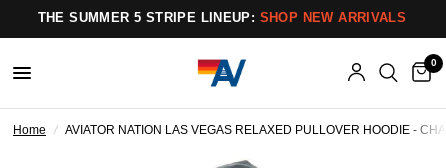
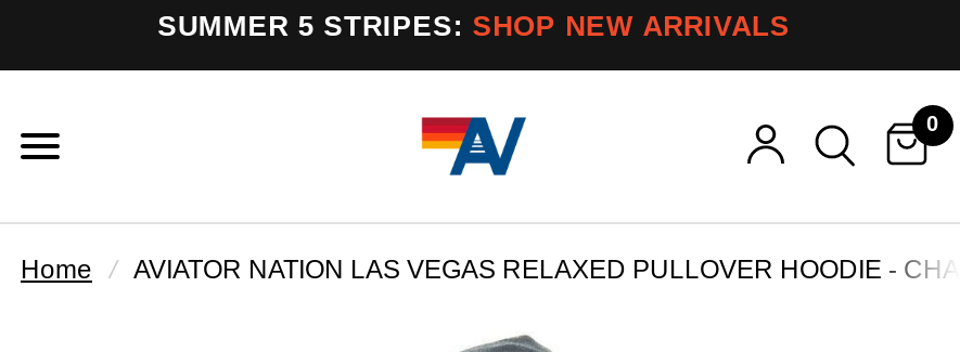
- THE SUMMER 5 STRIPE LINEUP: SHOP NEW ARRIVALS
+ SUMMER 5 STRIPES: SHOP NEW ARRIVALS
